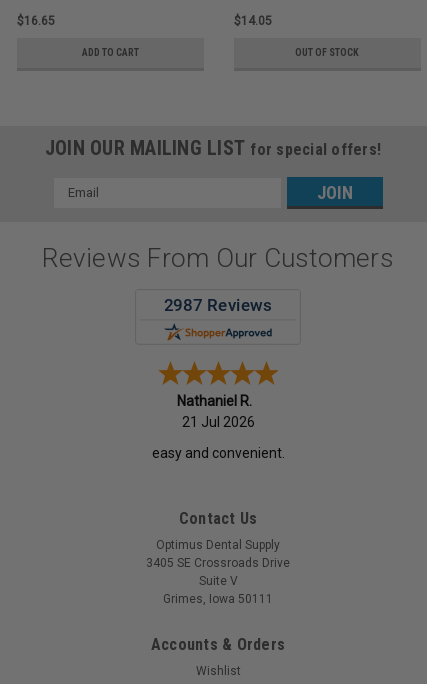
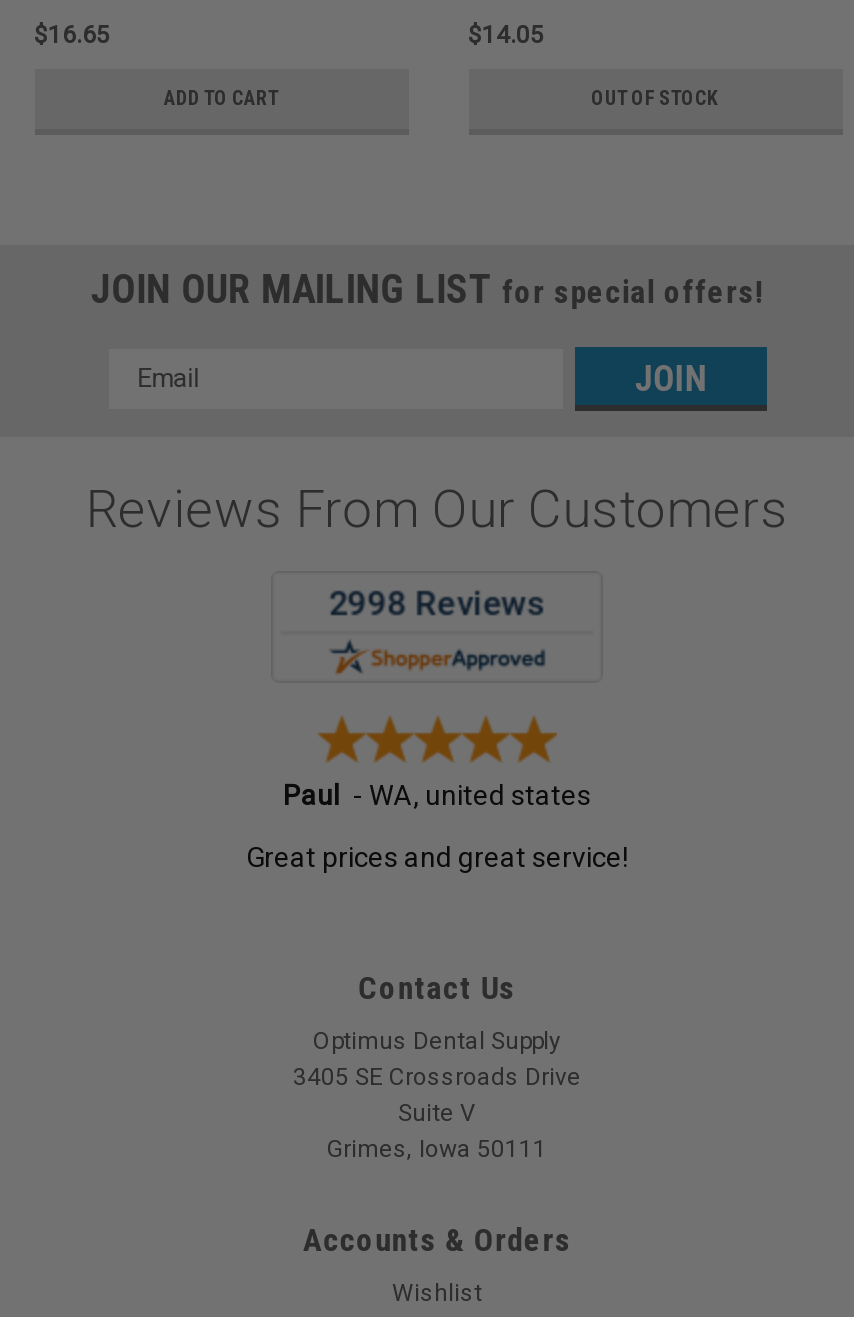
- Nathaniel R.
- 21 Jul 2026
+ Paul - WA, united states

- easy and convenient.
+ Great prices and great service!
